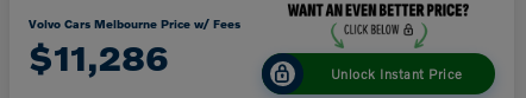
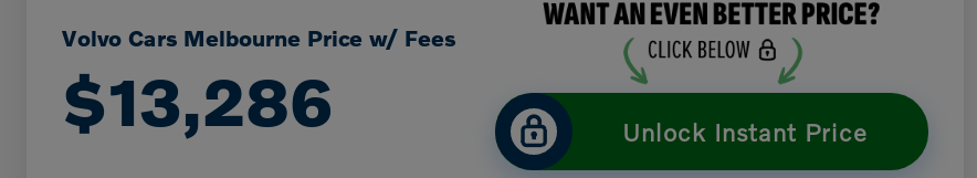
- $11,286
+ $13,286
